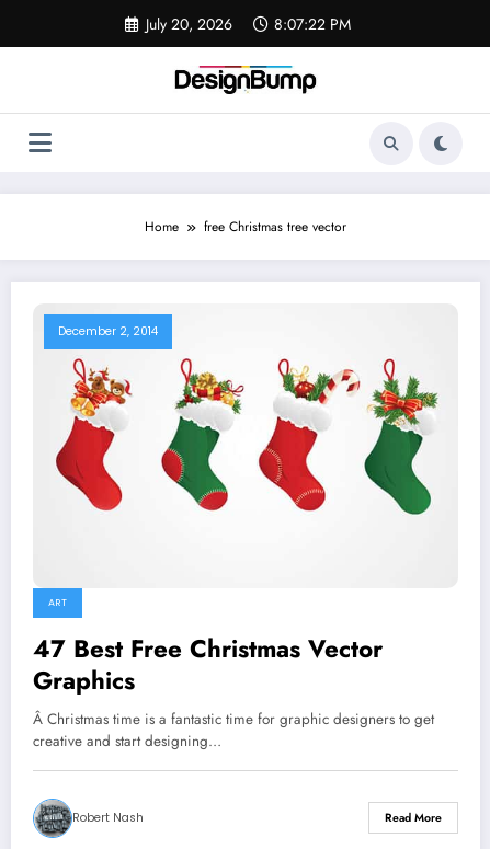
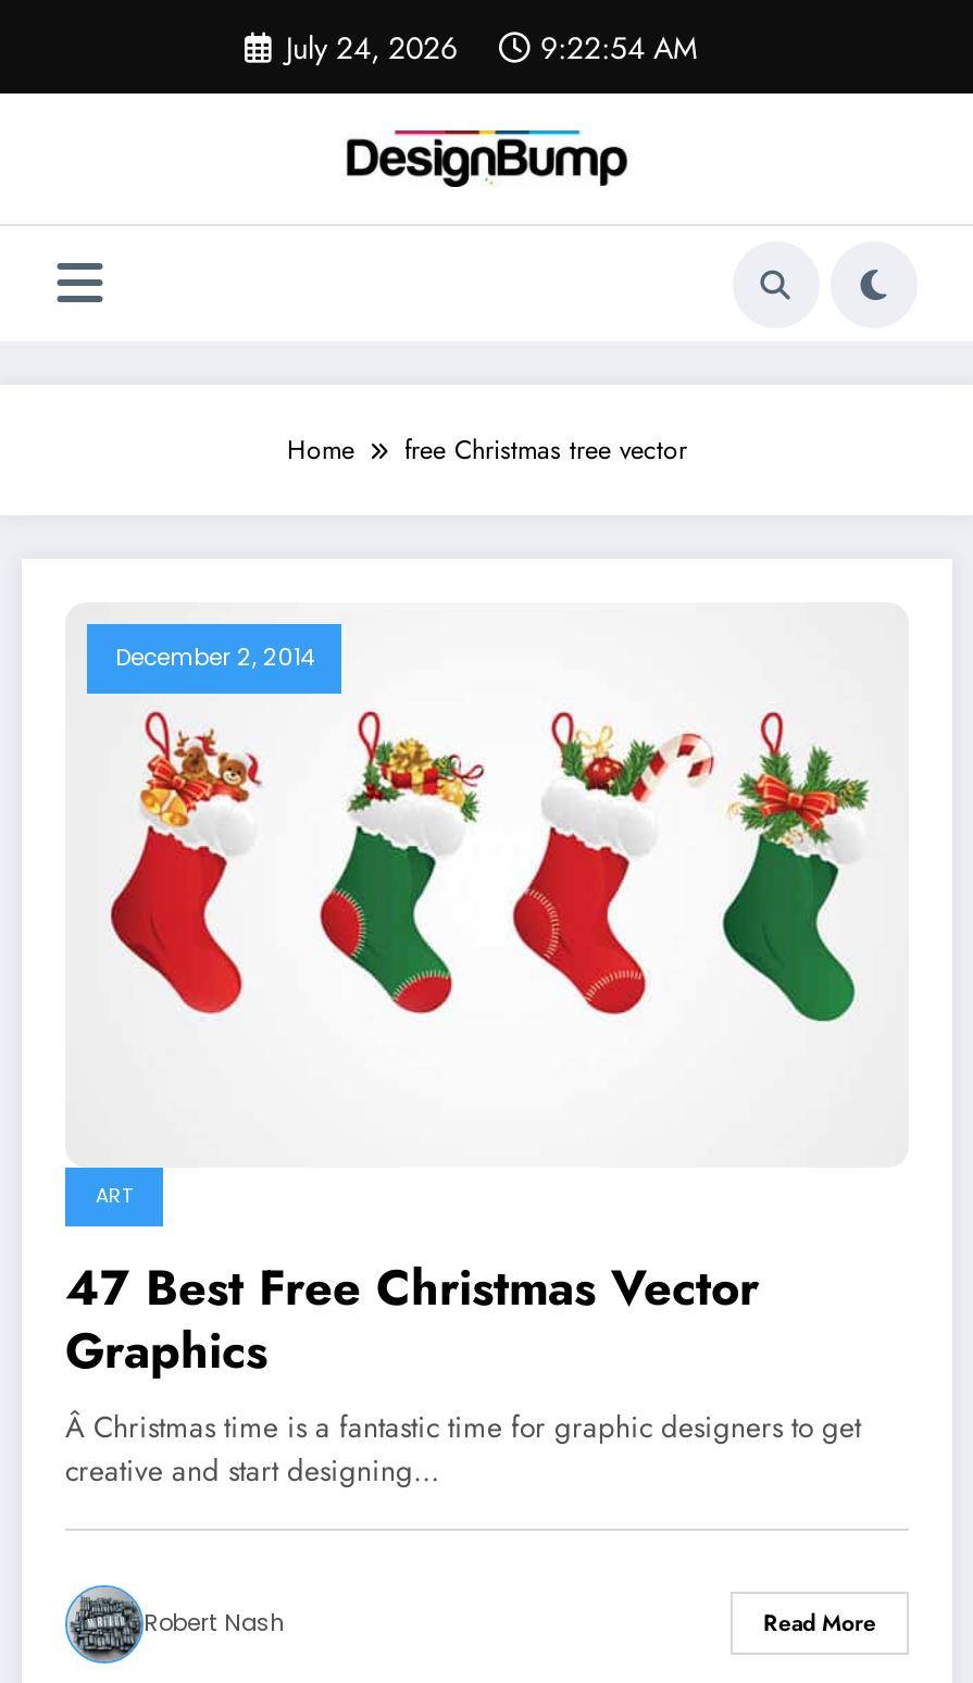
- July 20, 2026
- 8:07:22 PM
+ July 24, 2026
+ 9:22:54 AM
